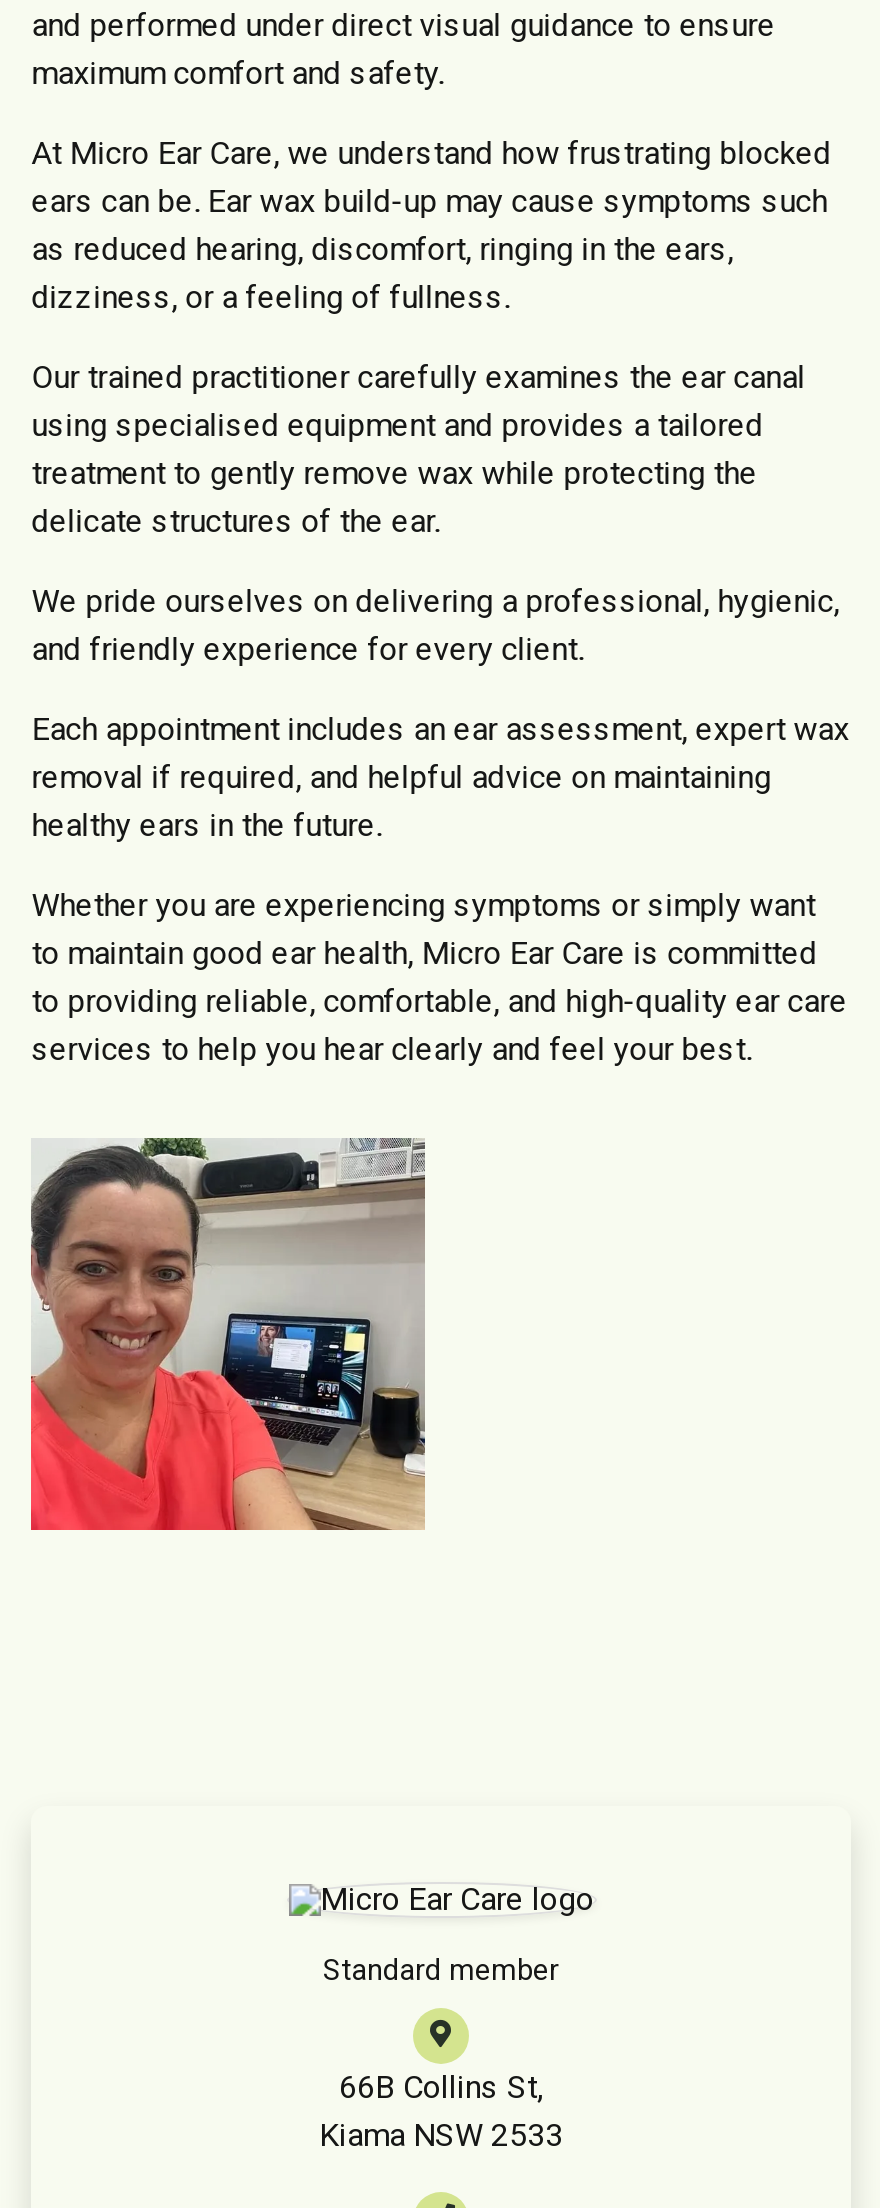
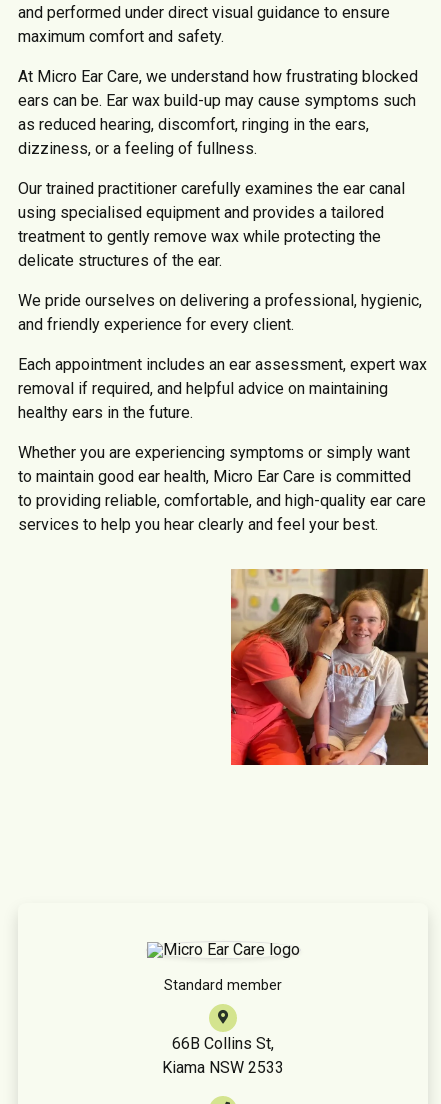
+ [image]

- [image]
